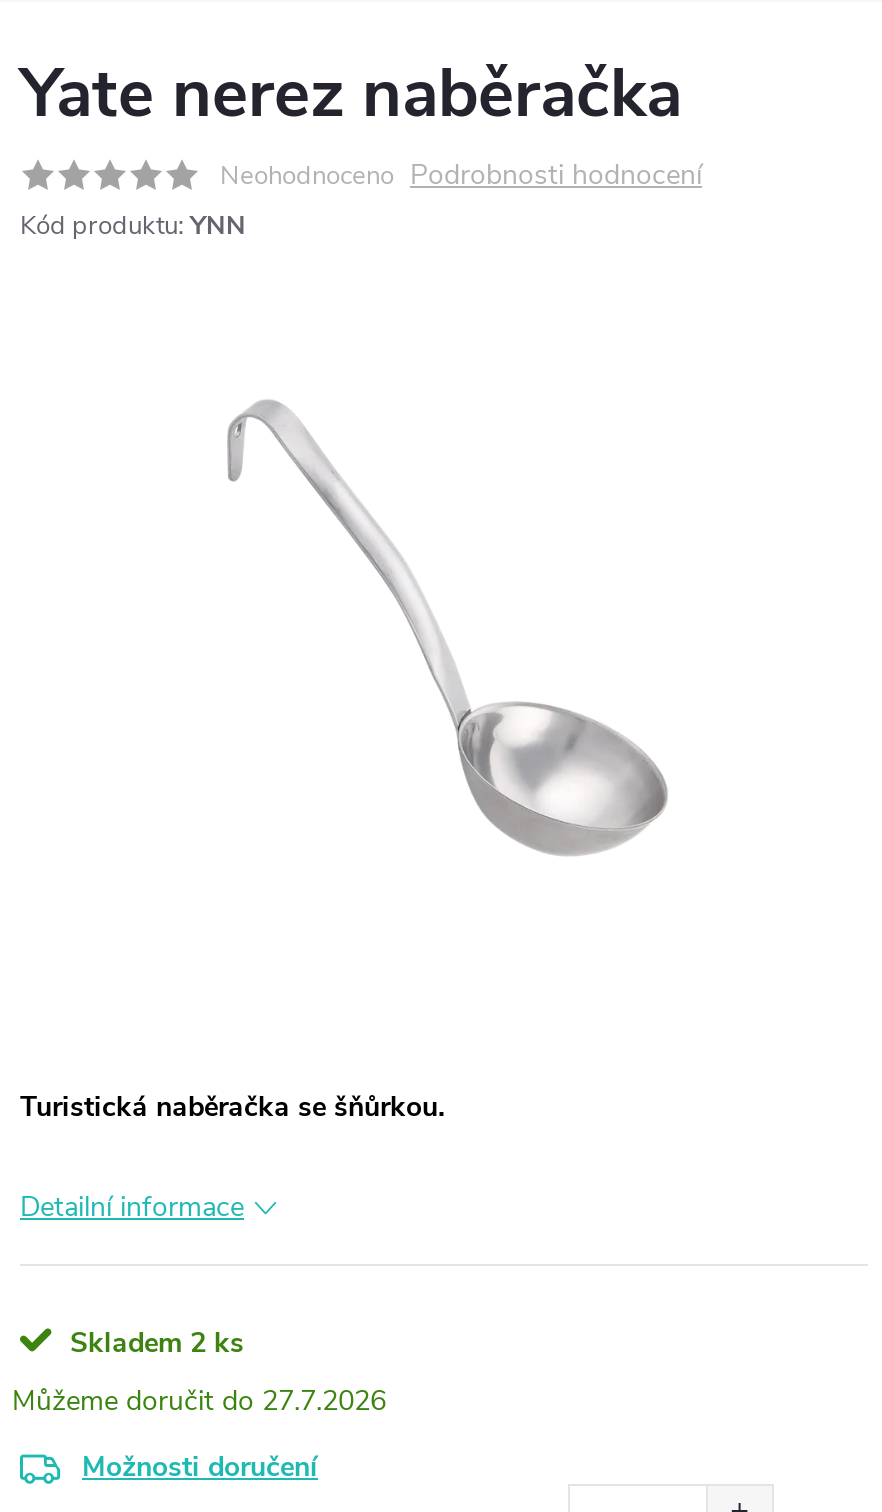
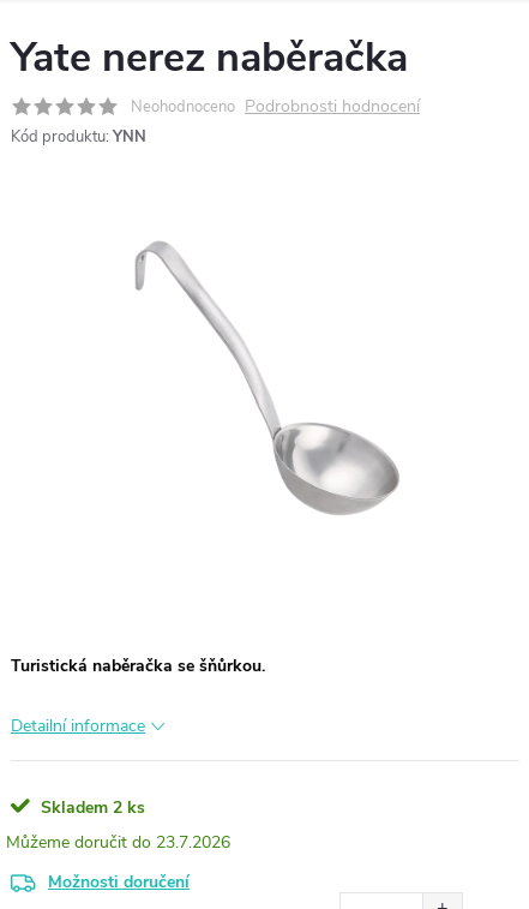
- 27.7.2026
+ 23.7.2026
